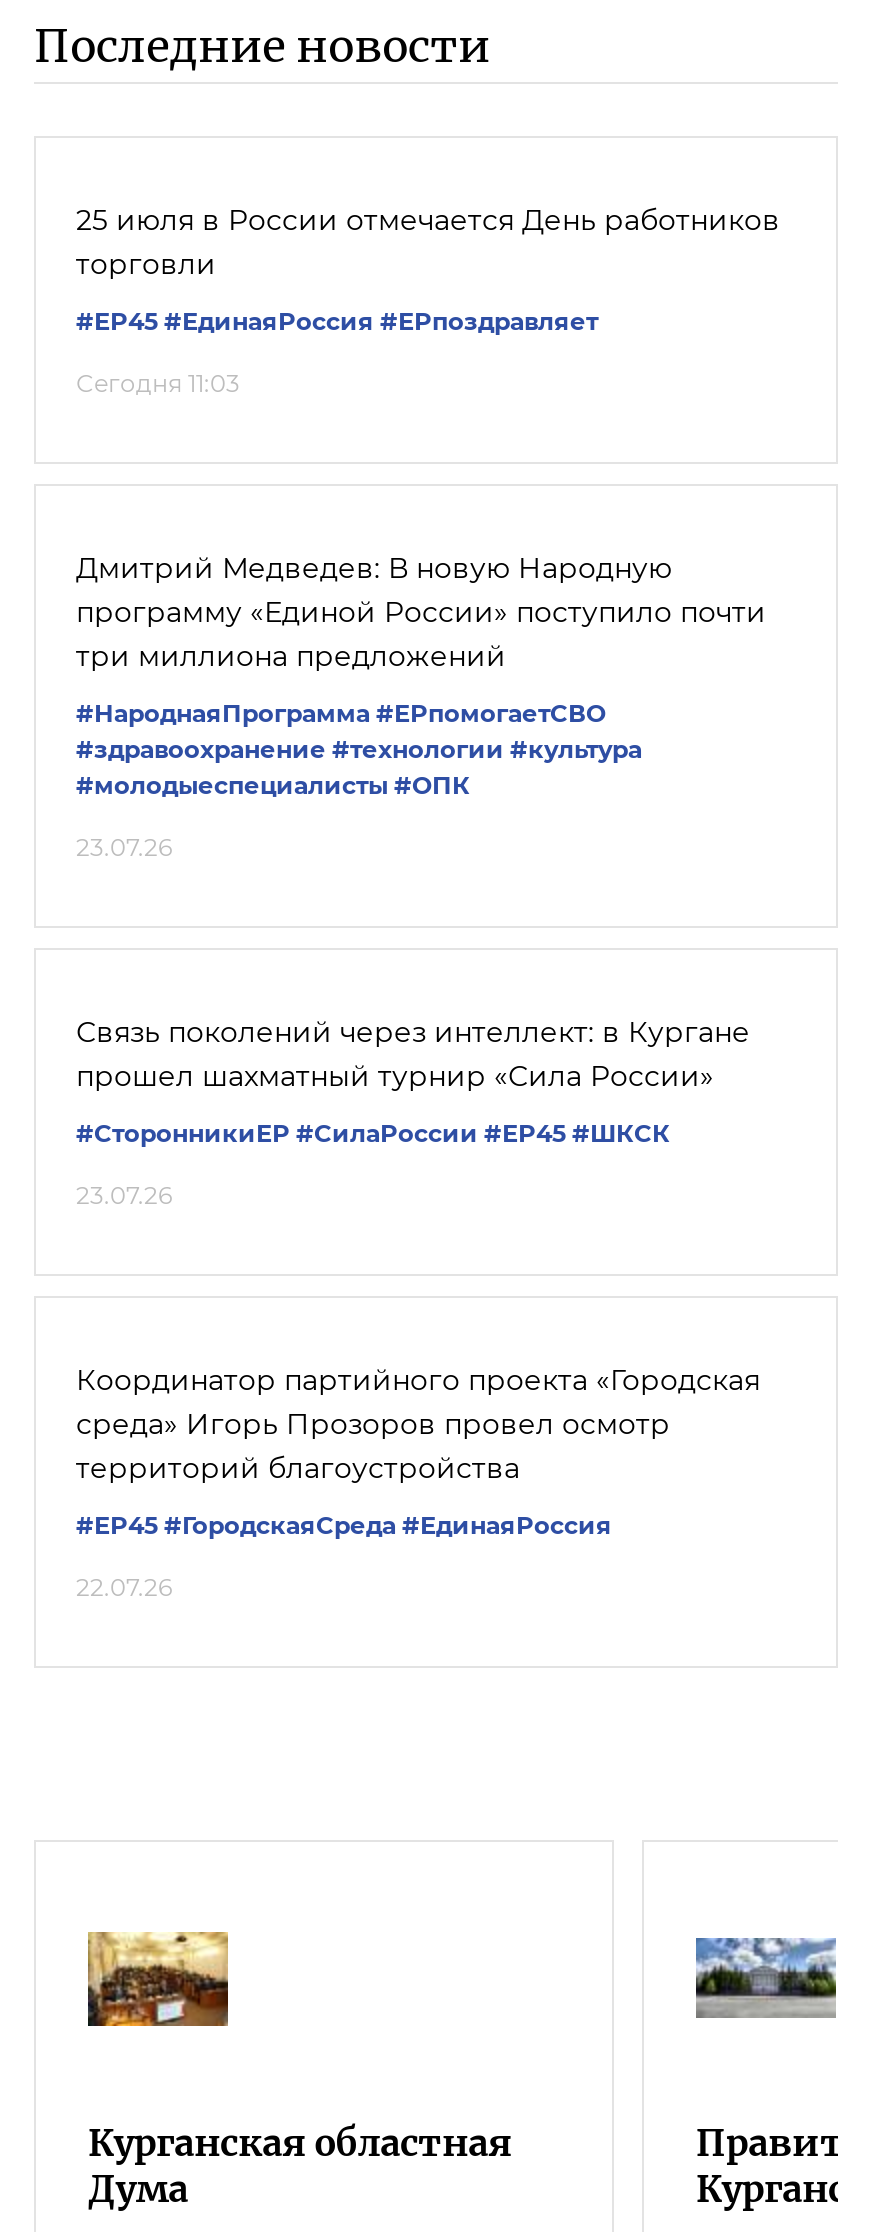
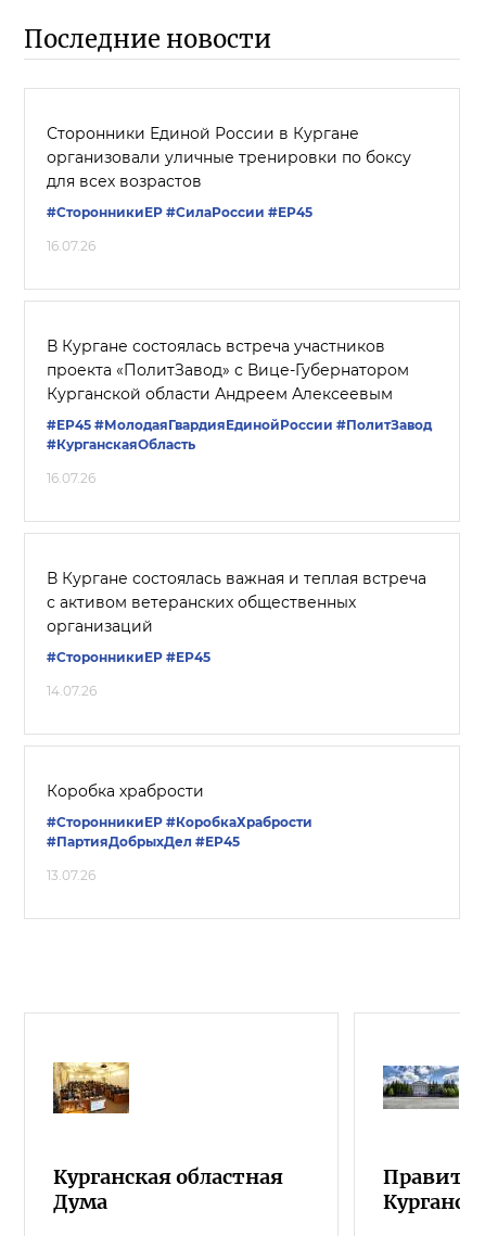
- 25 июля в России отмечается День работников
- торговли
+ Сторонники Единой России в Кургане
+ организовали уличные тренировки по боксу
+ для всех возрастов

- #ЕР45 #ЕдинаяРоссия #ЕРпоздравляет
+ #СторонникиЕР #СилаРоссии #ЕР45

- Сегодня 11:03
+ 16.07.26

- Дмитрий Медведев: В новую Народную
- программу «Единой России» поступило почти
- три миллиона предложений
+ В Кургане состоялась встреча участников
+ проекта «ПолитЗавод» с Вице-Губернатором
+ Курганской области Андреем Алексеевым

- #НароднаяПрограмма #ЕРпомогаетСВО
- #здравоохранение #технологии #культура
- #молодыеспециалисты #ОПК
+ #ЕР45 #МолодаяГвардияЕдинойРоссии #ПолитЗавод
+ #КурганскаяОбласть

- 23.07.26
+ 16.07.26

- Связь поколений через интеллект: в Кургане
- прошел шахматный турнир «Сила России»
+ В Кургане состоялась важная и теплая встреча
+ с активом ветеранских общественных
+ организаций

- #СторонникиЕР #СилаРоссии #ЕР45 #ШКСК
+ #СторонникиЕР #ЕР45

- 23.07.26
+ 14.07.26

- Координатор партийного проекта «Городская
- среда» Игорь Прозоров провел осмотр
- территорий благоустройства
+ Коробка храбрости

- #ЕР45 #ГородскаяСреда #ЕдинаяРоссия
+ #СторонникиЕР #КоробкаХрабрости
+ #ПартияДобрыхДел #ЕР45

- 22.07.26
+ 13.07.26
